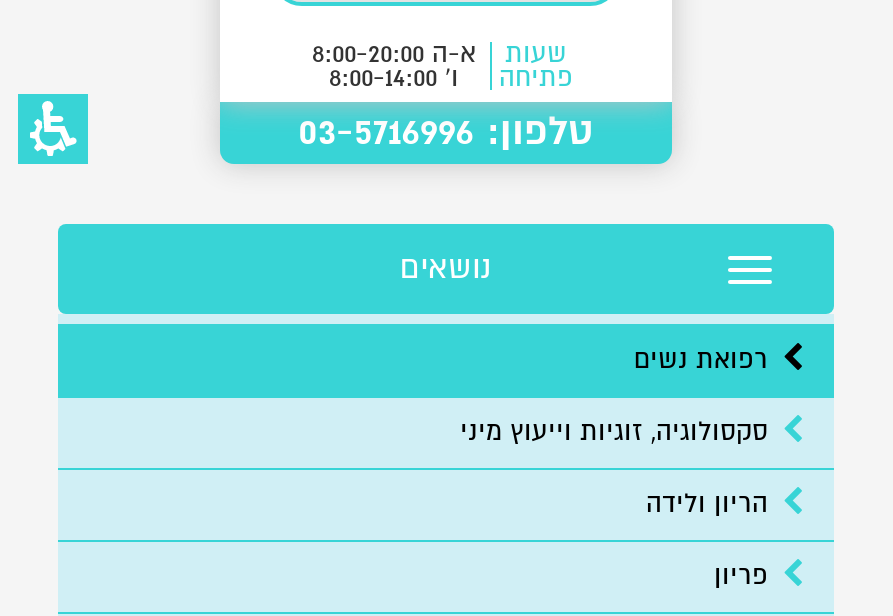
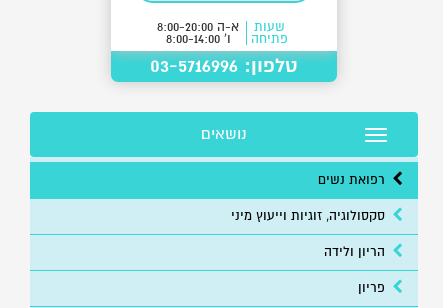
- [image]
